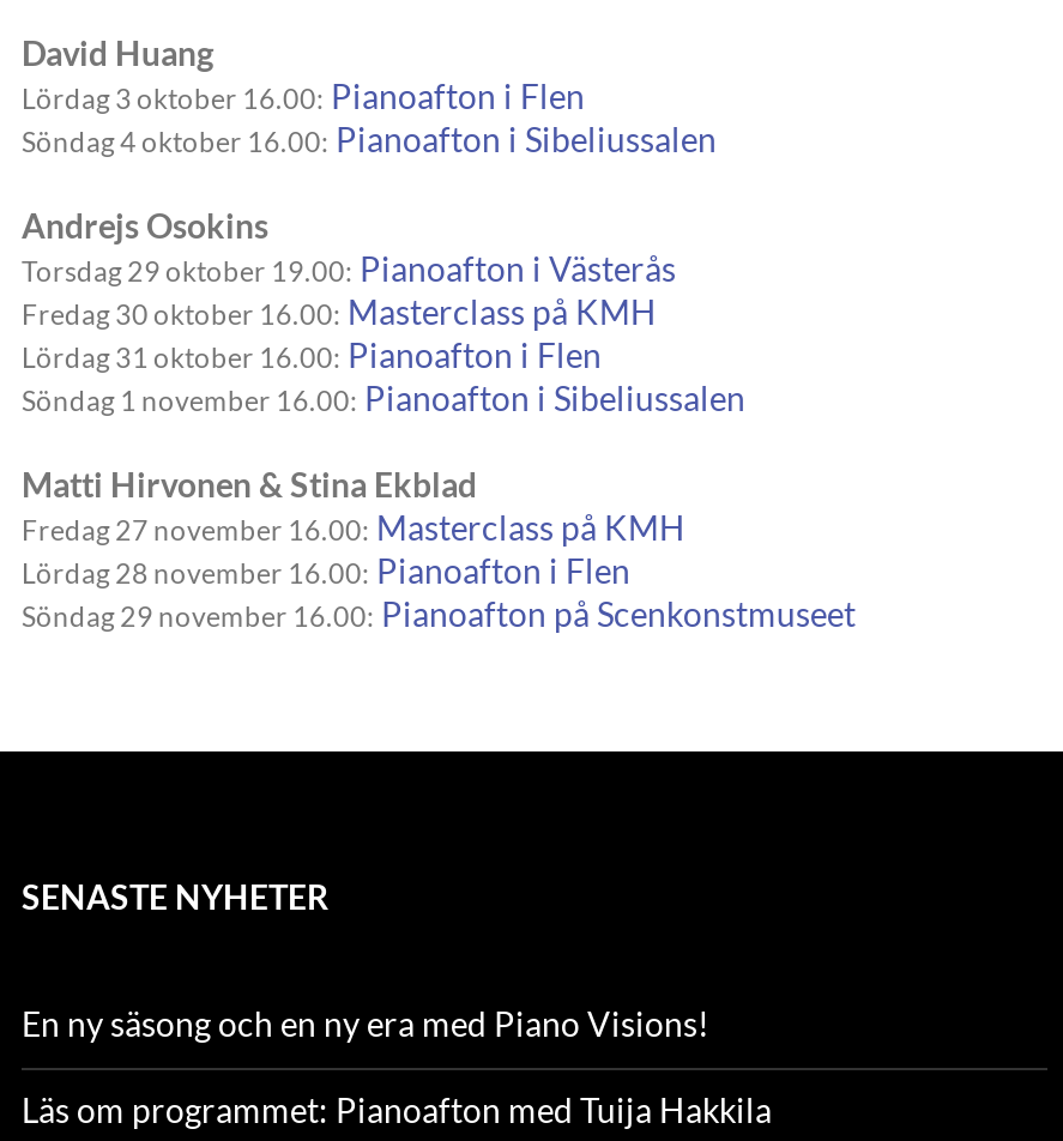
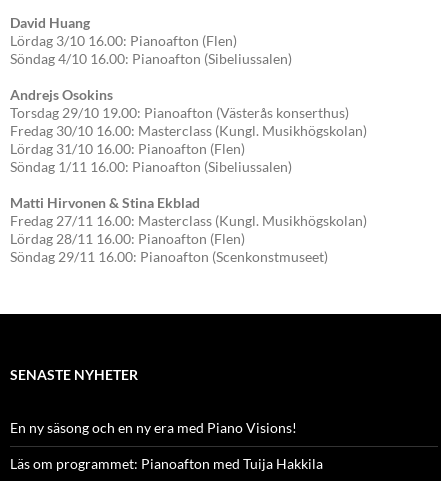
- Lördag 3 oktober 16.00: Pianoafton i Flen
- Söndag 4 oktober 16.00: Pianoafton i Sibeliussalen
+ Lördag 3/10 16.00: Pianoafton (Flen)
+ Söndag 4/10 16.00: Pianoafton (Sibeliussalen)

- Torsdag 29 oktober 19.00: Pianoafton i Västerås
- Fredag 30 oktober 16.00: Masterclass på KMH
- Lördag 31 oktober 16.00: Pianoafton i Flen
- Söndag 1 november 16.00: Pianoafton i Sibeliussalen
+ Torsdag 29/10 19.00: Pianoafton (Västerås konserthus)
+ Fredag 30/10 16.00: Masterclass (Kungl. Musikhögskolan)
+ Lördag 31/10 16.00: Pianoafton (Flen)
+ Söndag 1/11 16.00: Pianoafton (Sibeliussalen)

- Fredag 27 november 16.00: Masterclass på KMH
- Lördag 28 november 16.00: Pianoafton i Flen
- Söndag 29 november 16.00: Pianoafton på Scenkonstmuseet
+ Fredag 27/11 16.00: Masterclass (Kungl. Musikhögskolan)
+ Lördag 28/11 16.00: Pianoafton (Flen)
+ Söndag 29/11 16.00: Pianoafton (Scenkonstmuseet)
